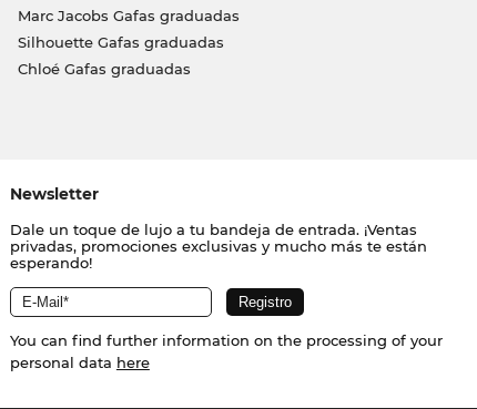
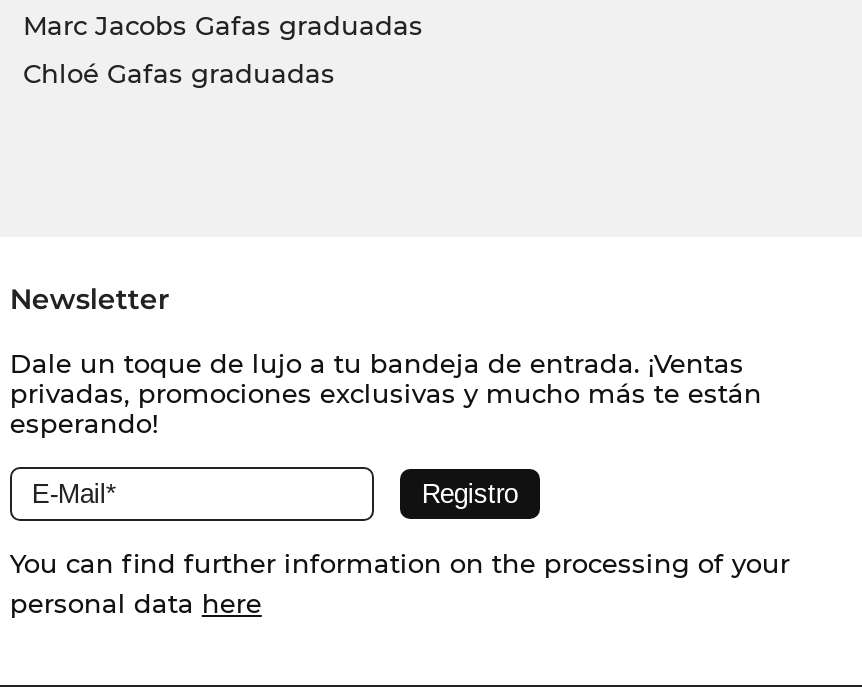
- Silhouette Gafas graduadas
